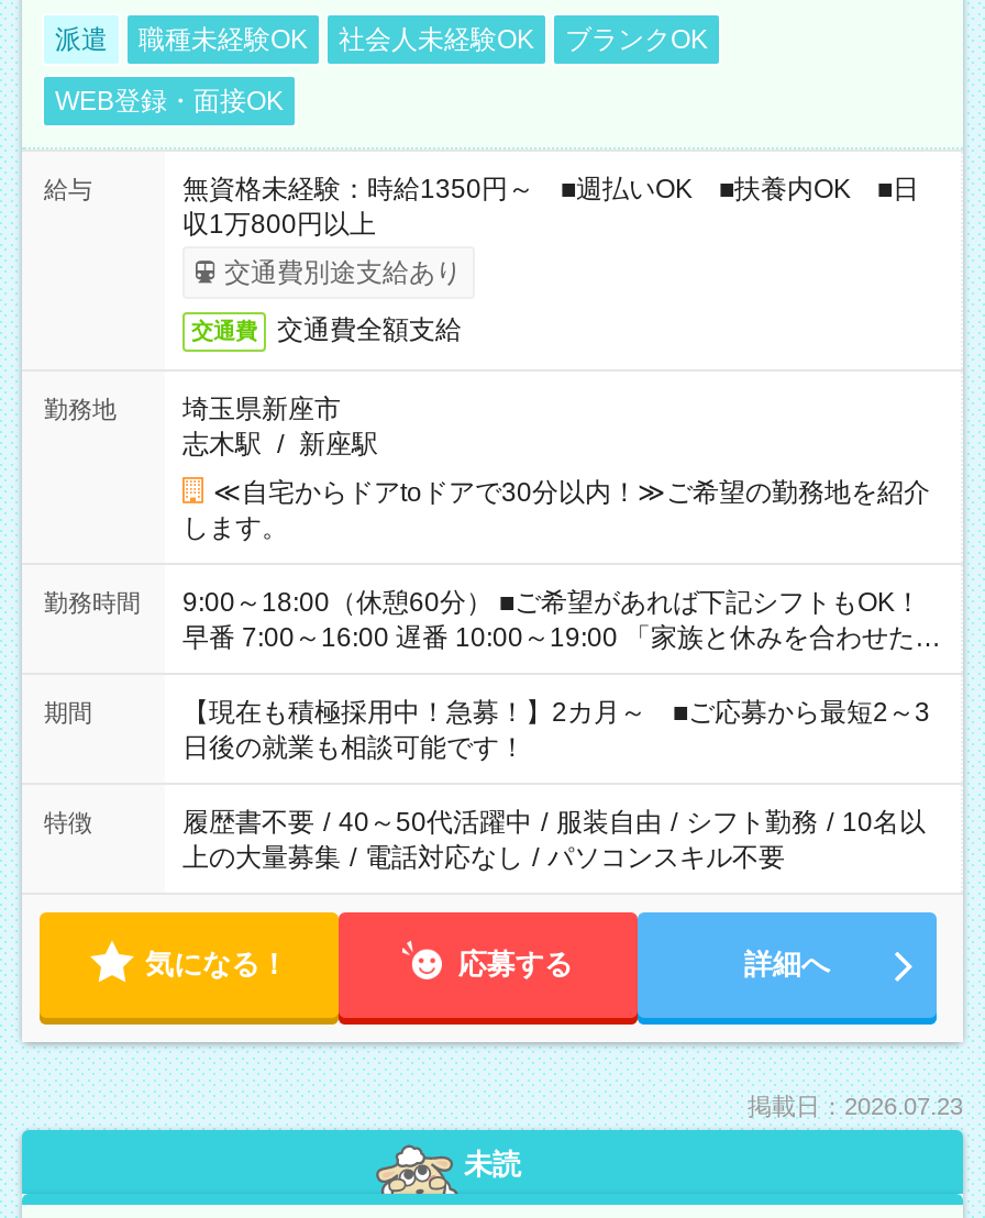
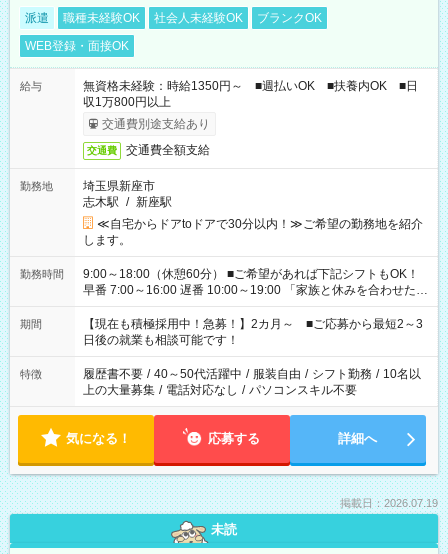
- 掲載日：2026.07.23
+ 掲載日：2026.07.19
